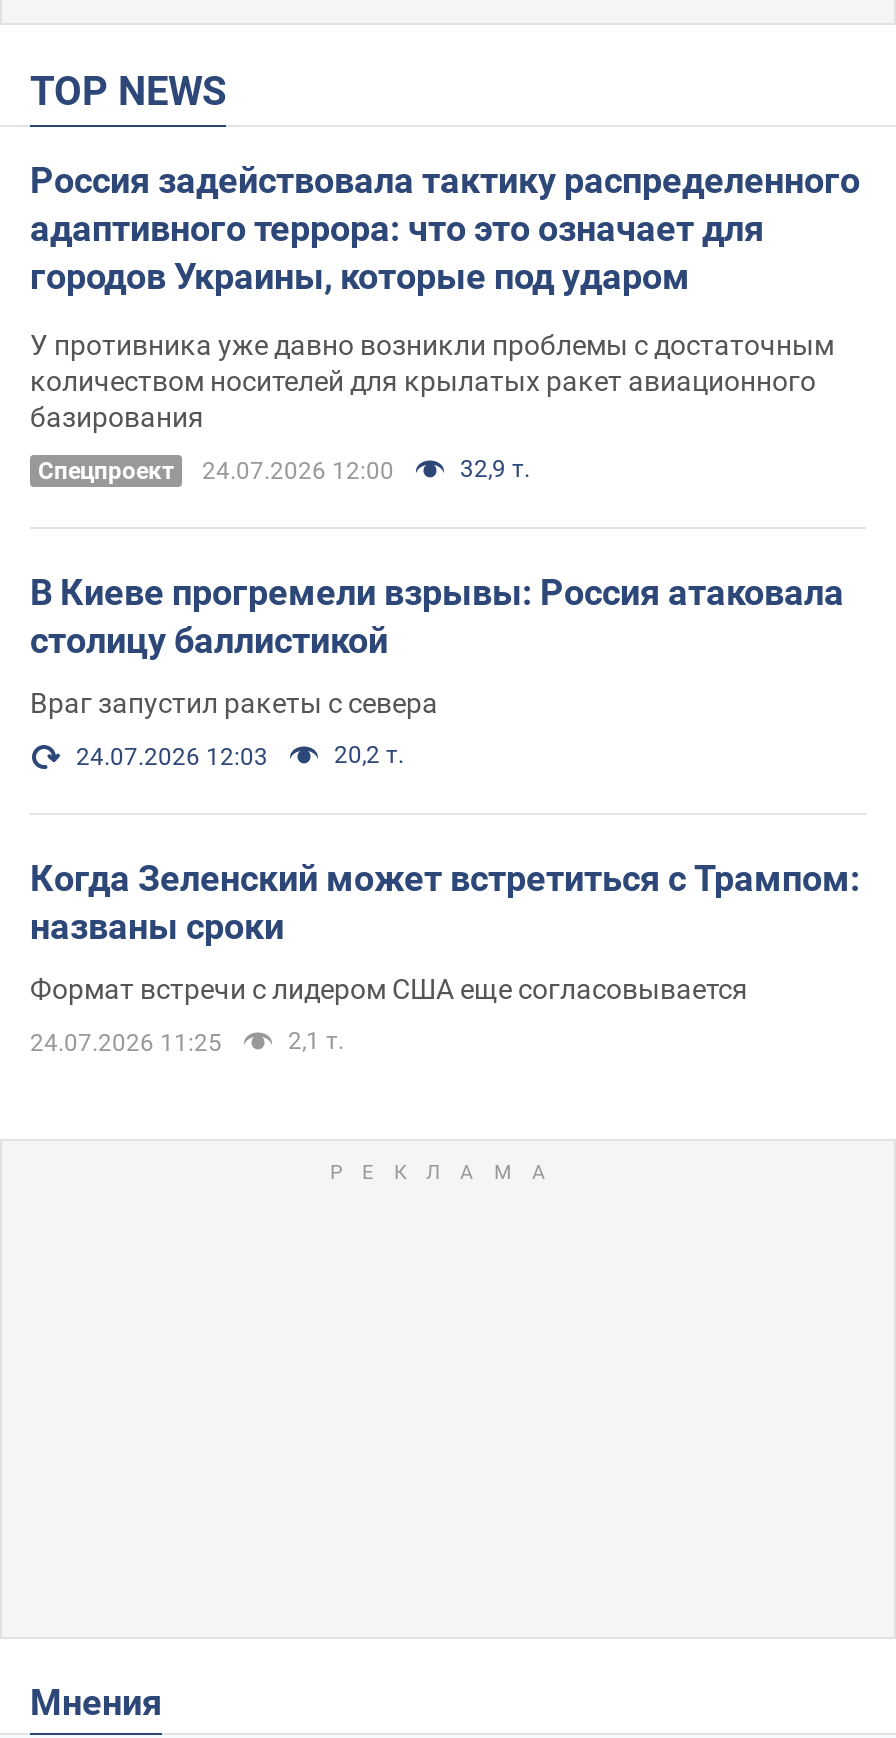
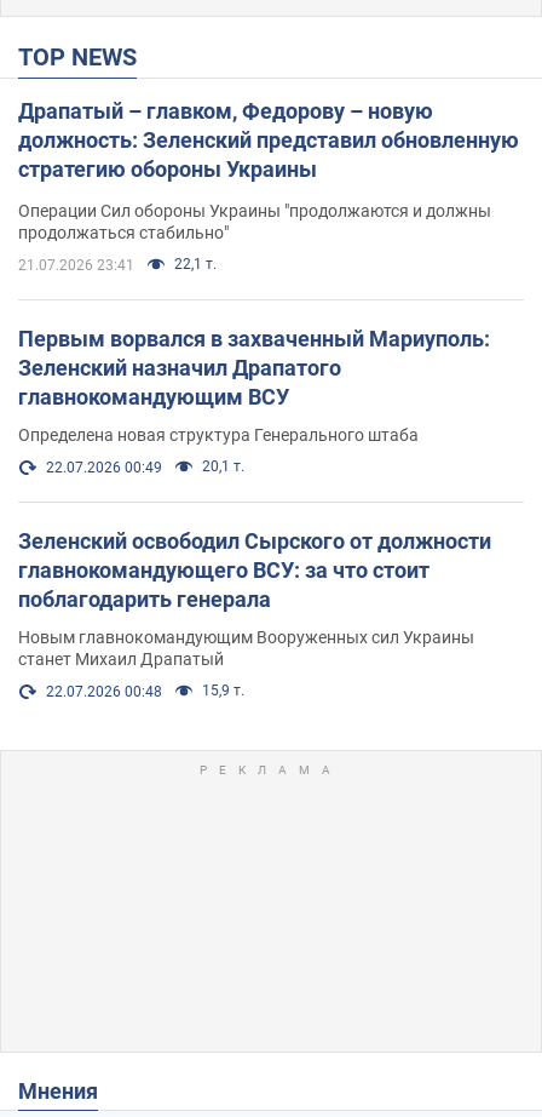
- Россия задействовала тактику распределенного
- адаптивного террора: что это означает для
- городов Украины, которые под ударом
+ Драпатый – главком, Федорову – новую
+ должность: Зеленский представил обновленную
+ стратегию обороны Украины

- У противника уже давно возникли проблемы с достаточным
- количеством носителей для крылатых ракет авиационного
- базирования
+ Операции Сил обороны Украины "продолжаются и должны
+ продолжаться стабильно"

- Спецпроект
- 24.07.2026 12:00
- 32,9 т.
+ 21.07.2026 23:41
+ 22,1 т.

- В Киеве прогремели взрывы: Россия атаковала
- столицу баллистикой
+ Первым ворвался в захваченный Мариуполь:
+ Зеленский назначил Драпатого
+ главнокомандующим ВСУ

- Враг запустил ракеты с севера
+ Определена новая структура Генерального штаба

- 24.07.2026 12:03
- 20,2 т.
+ 22.07.2026 00:49
+ 20,1 т.

- Когда Зеленский может встретиться с Трампом:
- названы сроки
+ Зеленский освободил Сырского от должности
+ главнокомандующего ВСУ: за что стоит
+ поблагодарить генерала

- Формат встречи с лидером США еще согласовывается
+ Новым главнокомандующим Вооруженных сил Украины
+ станет Михаил Драпатый

- 24.07.2026 11:25
- 2,1 т.
+ 22.07.2026 00:48
+ 15,9 т.
